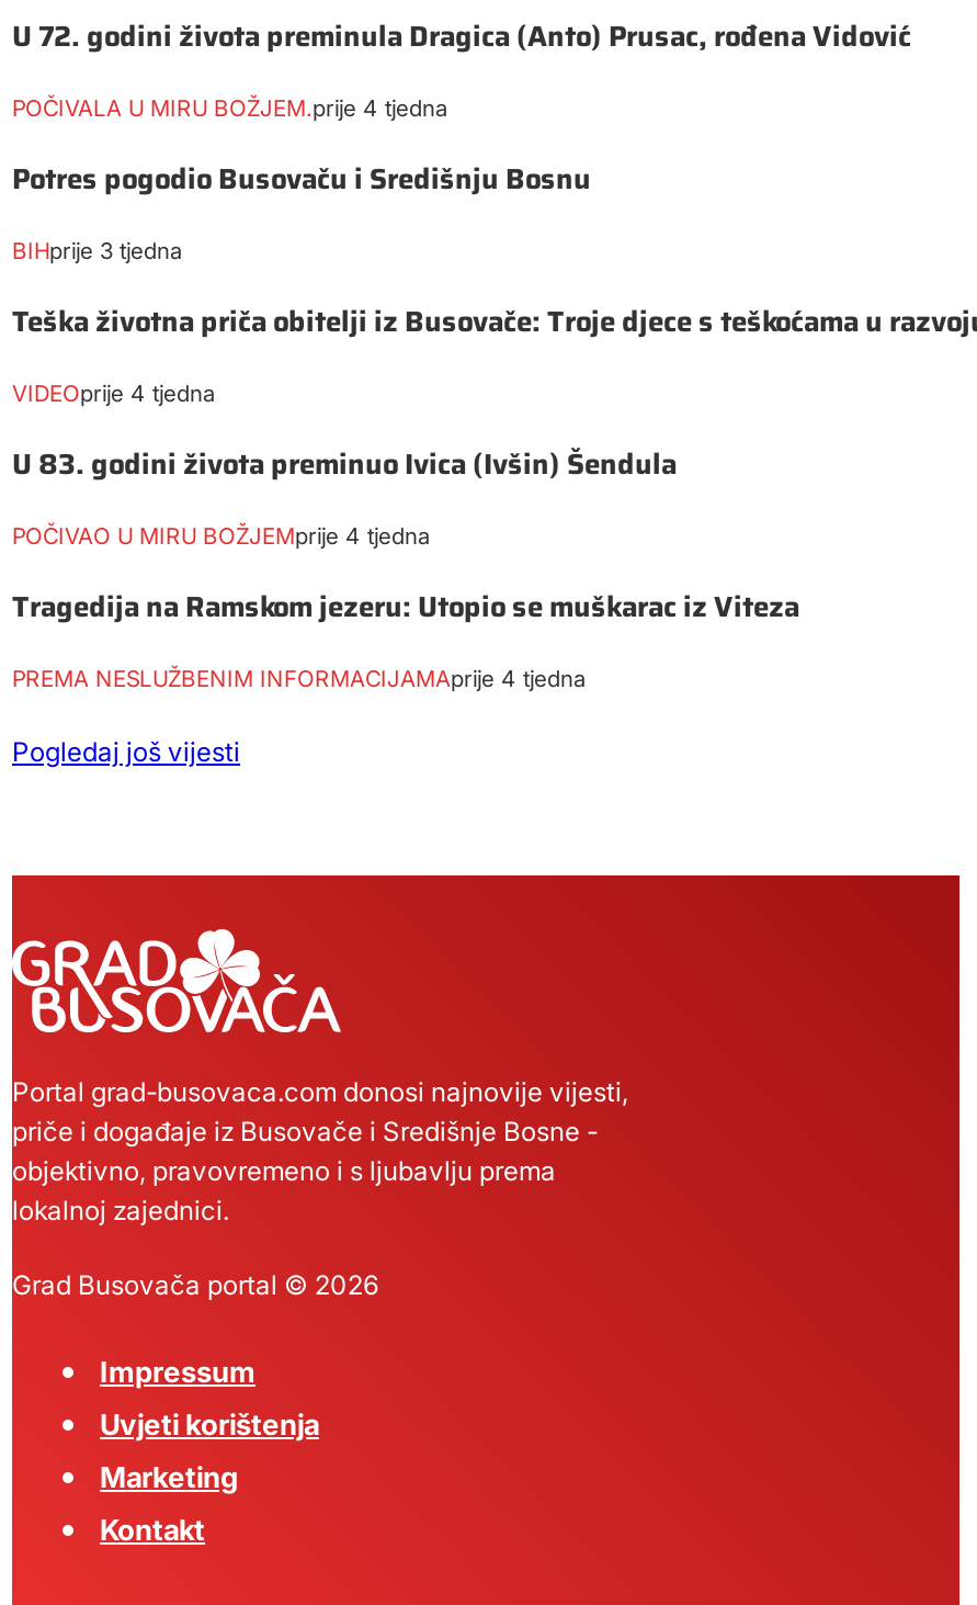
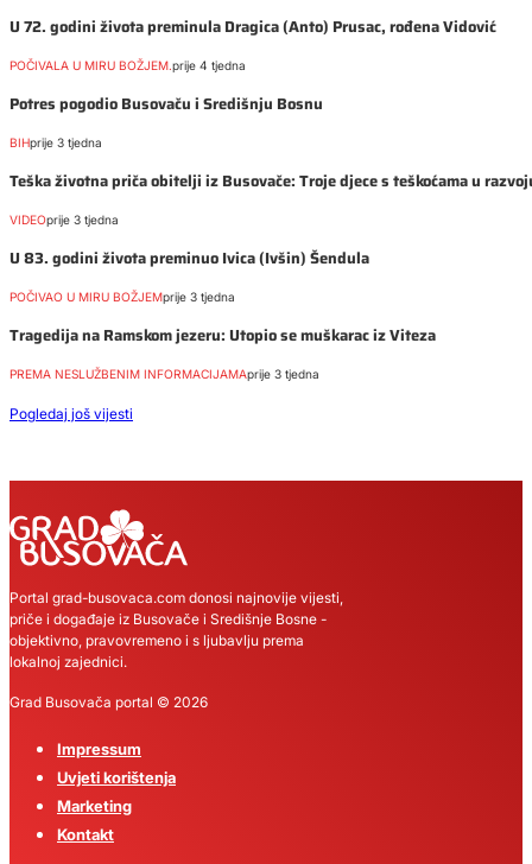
- VIDEOprije 4 tjedna
+ VIDEOprije 3 tjedna

- POČIVAO U MIRU BOŽJEMprije 4 tjedna
+ POČIVAO U MIRU BOŽJEMprije 3 tjedna

- PREMA NESLUŽBENIM INFORMACIJAMAprije 4 tjedna
+ PREMA NESLUŽBENIM INFORMACIJAMAprije 3 tjedna
